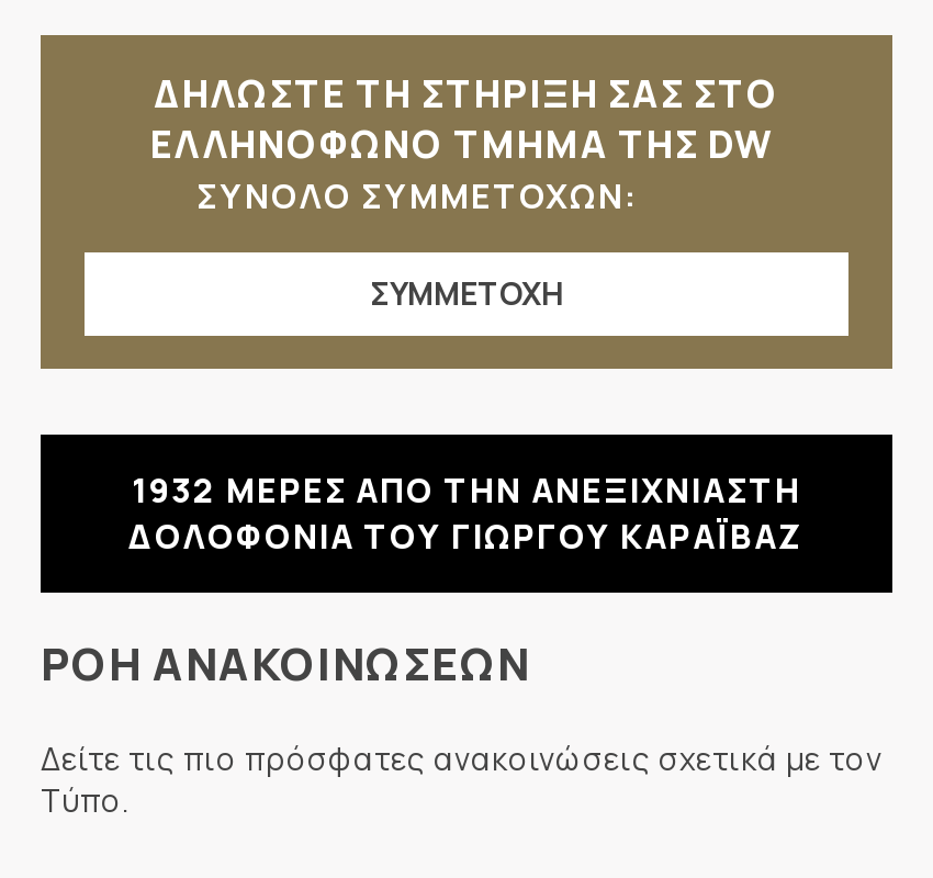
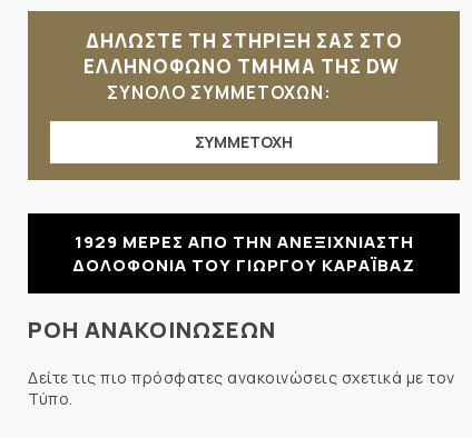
- 1932 ΜΕΡΕΣ ΑΠΟ ΤΗΝ ΑΝΕΞΙΧΝΙΑΣΤΗ
+ 1929 ΜΕΡΕΣ ΑΠΟ ΤΗΝ ΑΝΕΞΙΧΝΙΑΣΤΗ
